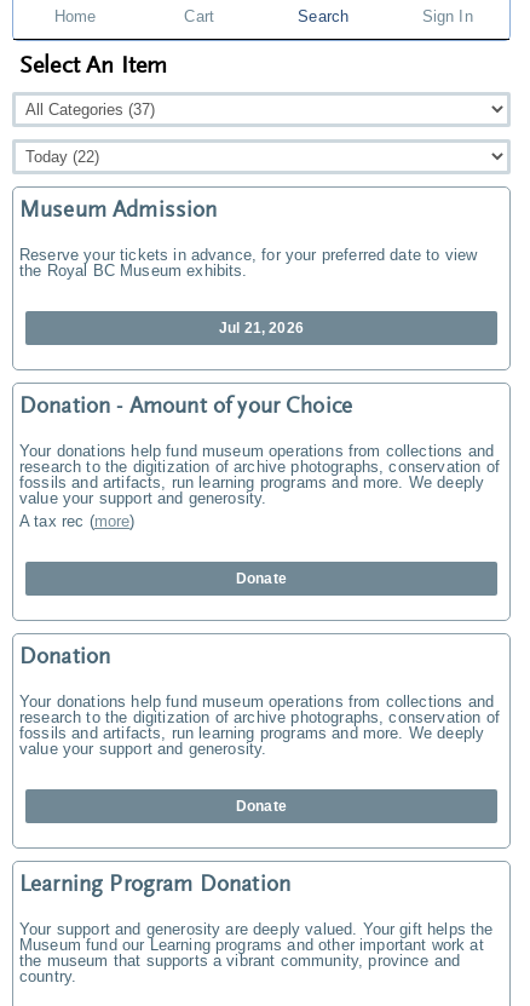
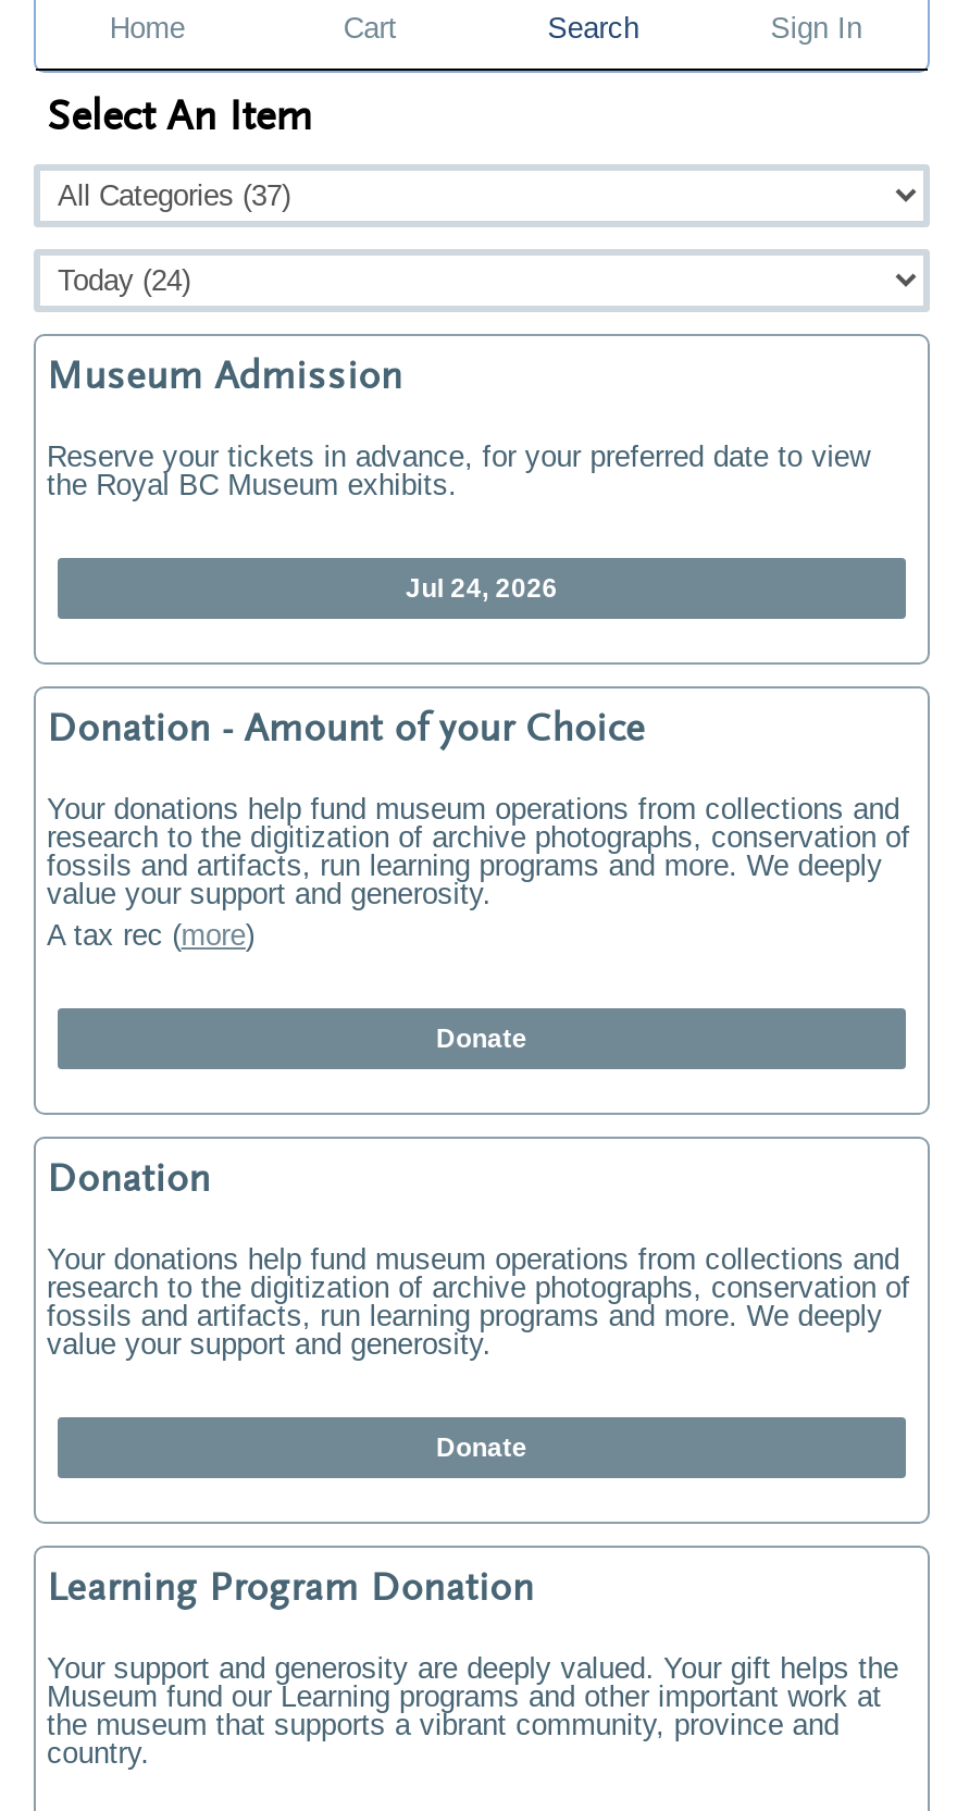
- Jul 21, 2026
+ Jul 24, 2026
